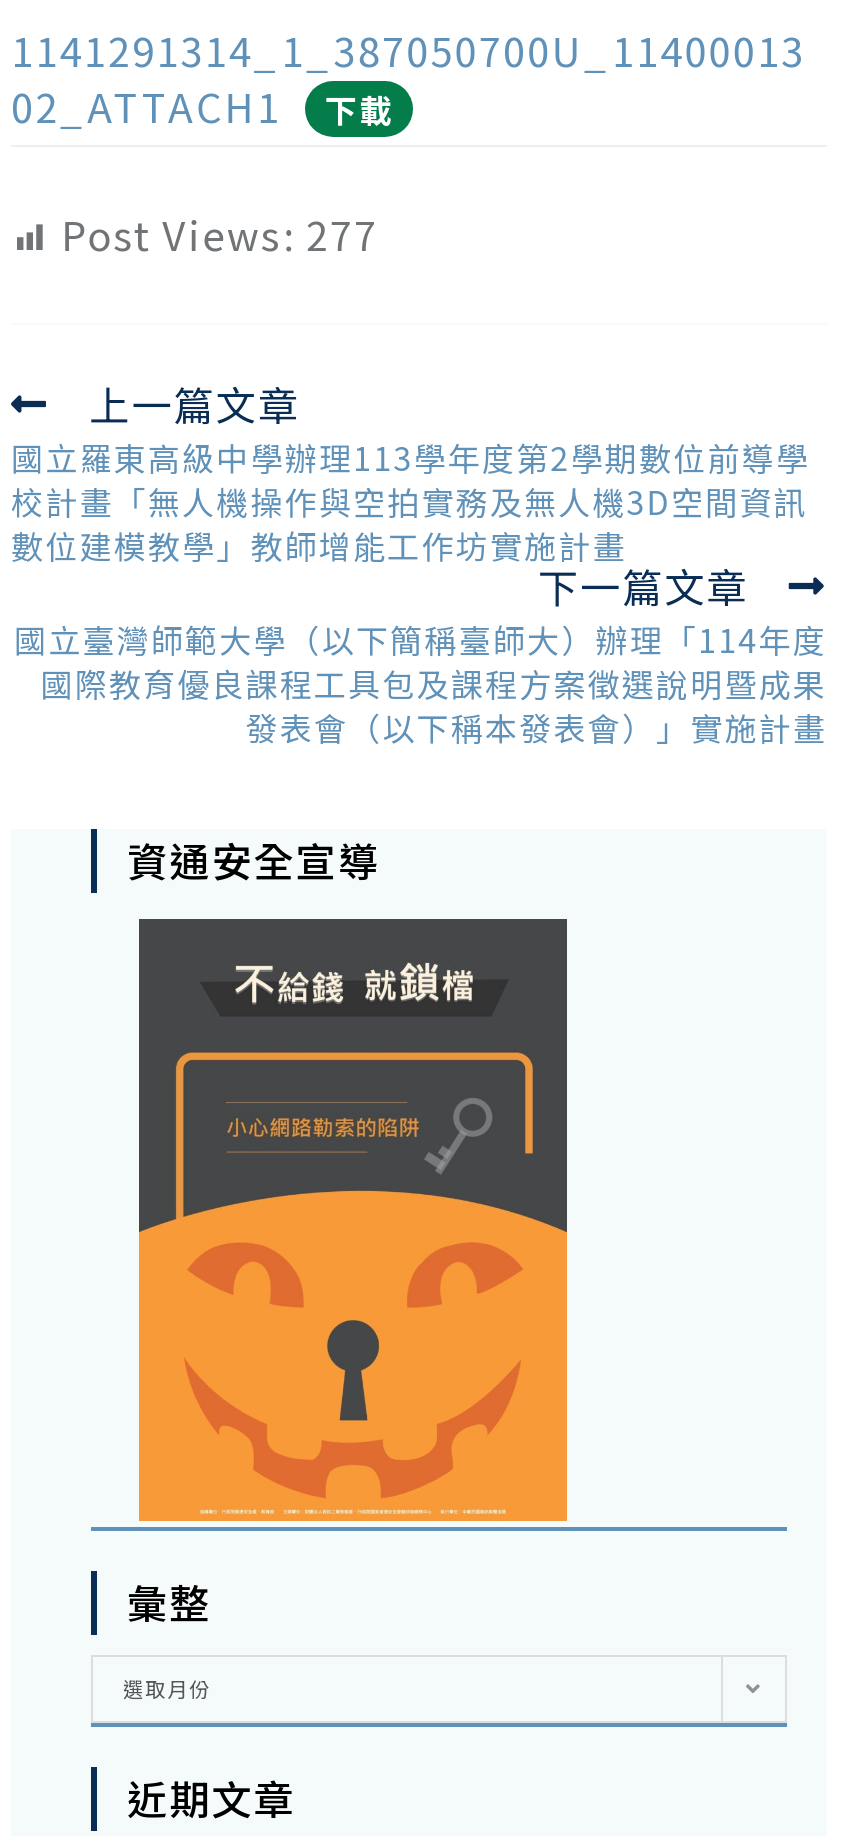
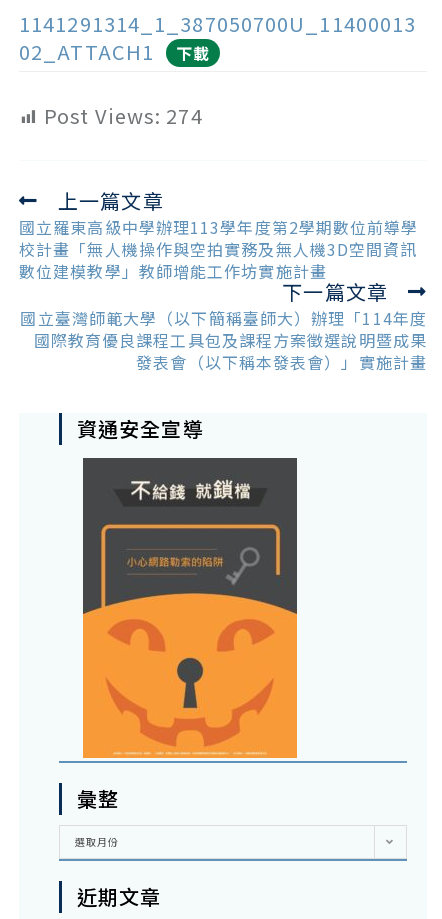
- Post Views: 277
+ Post Views: 274
